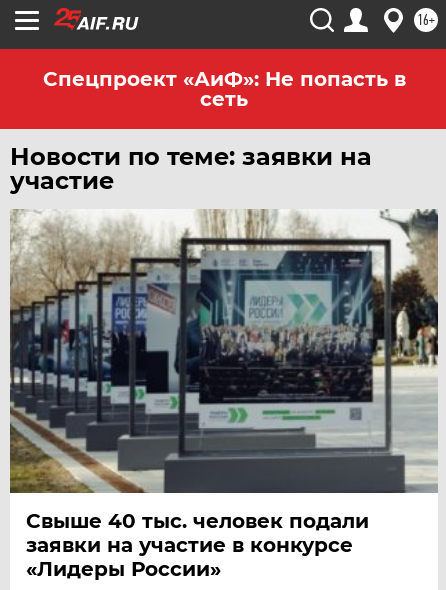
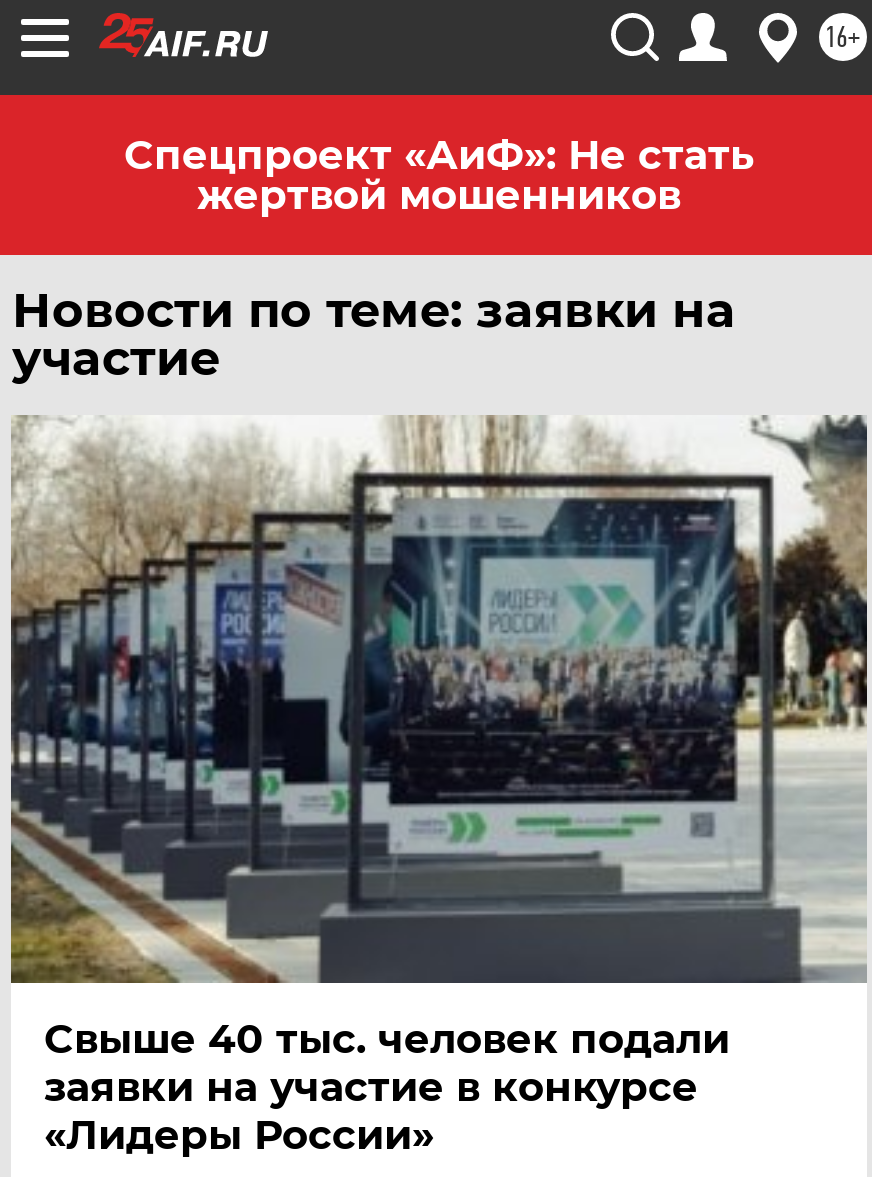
- Спецпроект «АиФ»: Не попасть в
- сеть
+ Спецпроект «АиФ»: Не стать
+ жертвой мошенников
